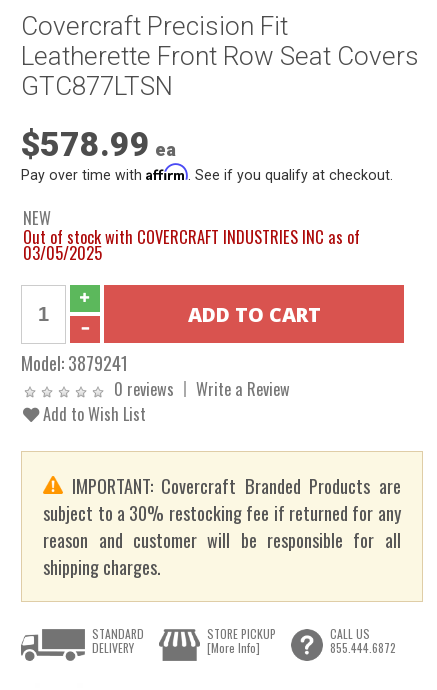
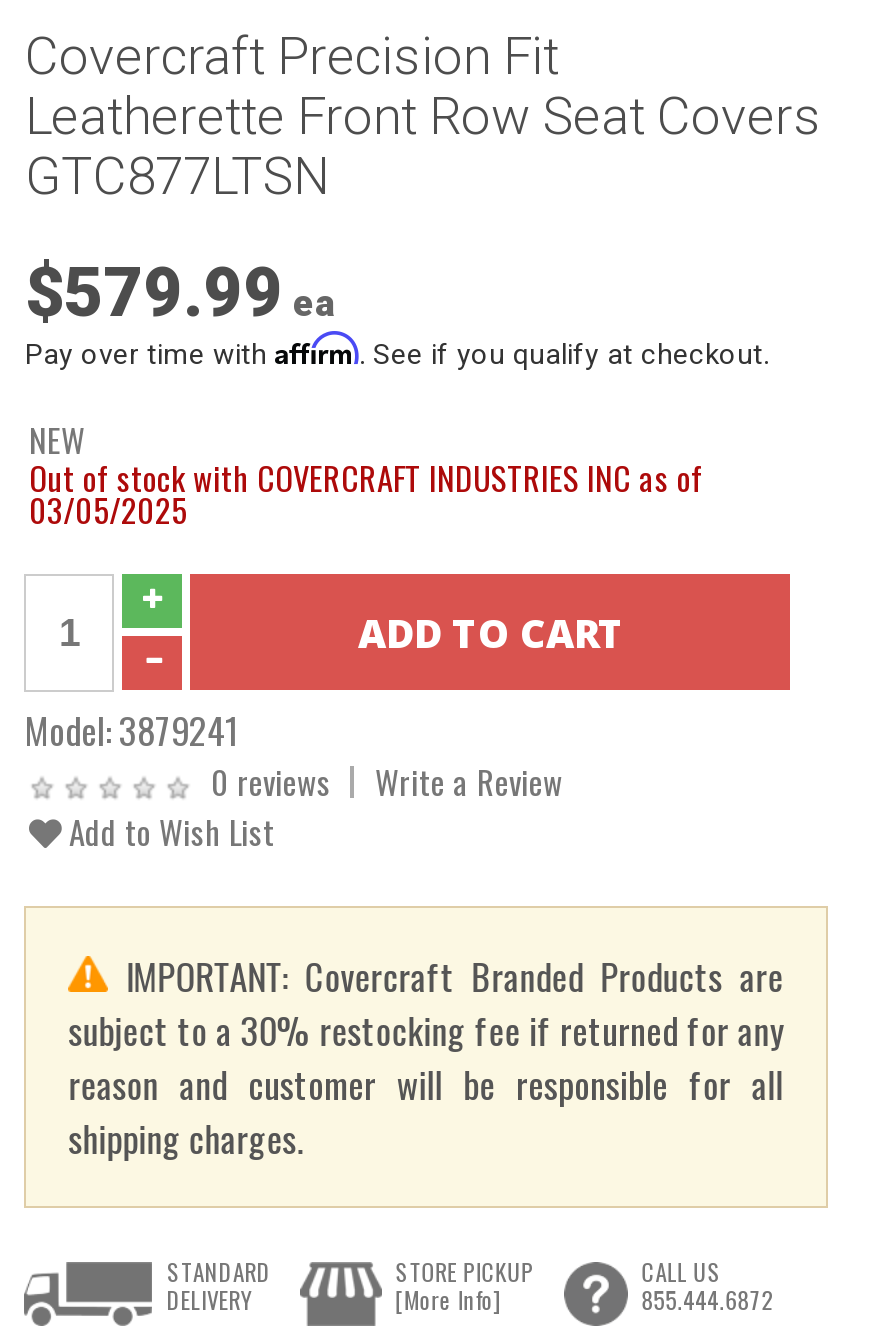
- $578.99 ea
+ $579.99 ea
